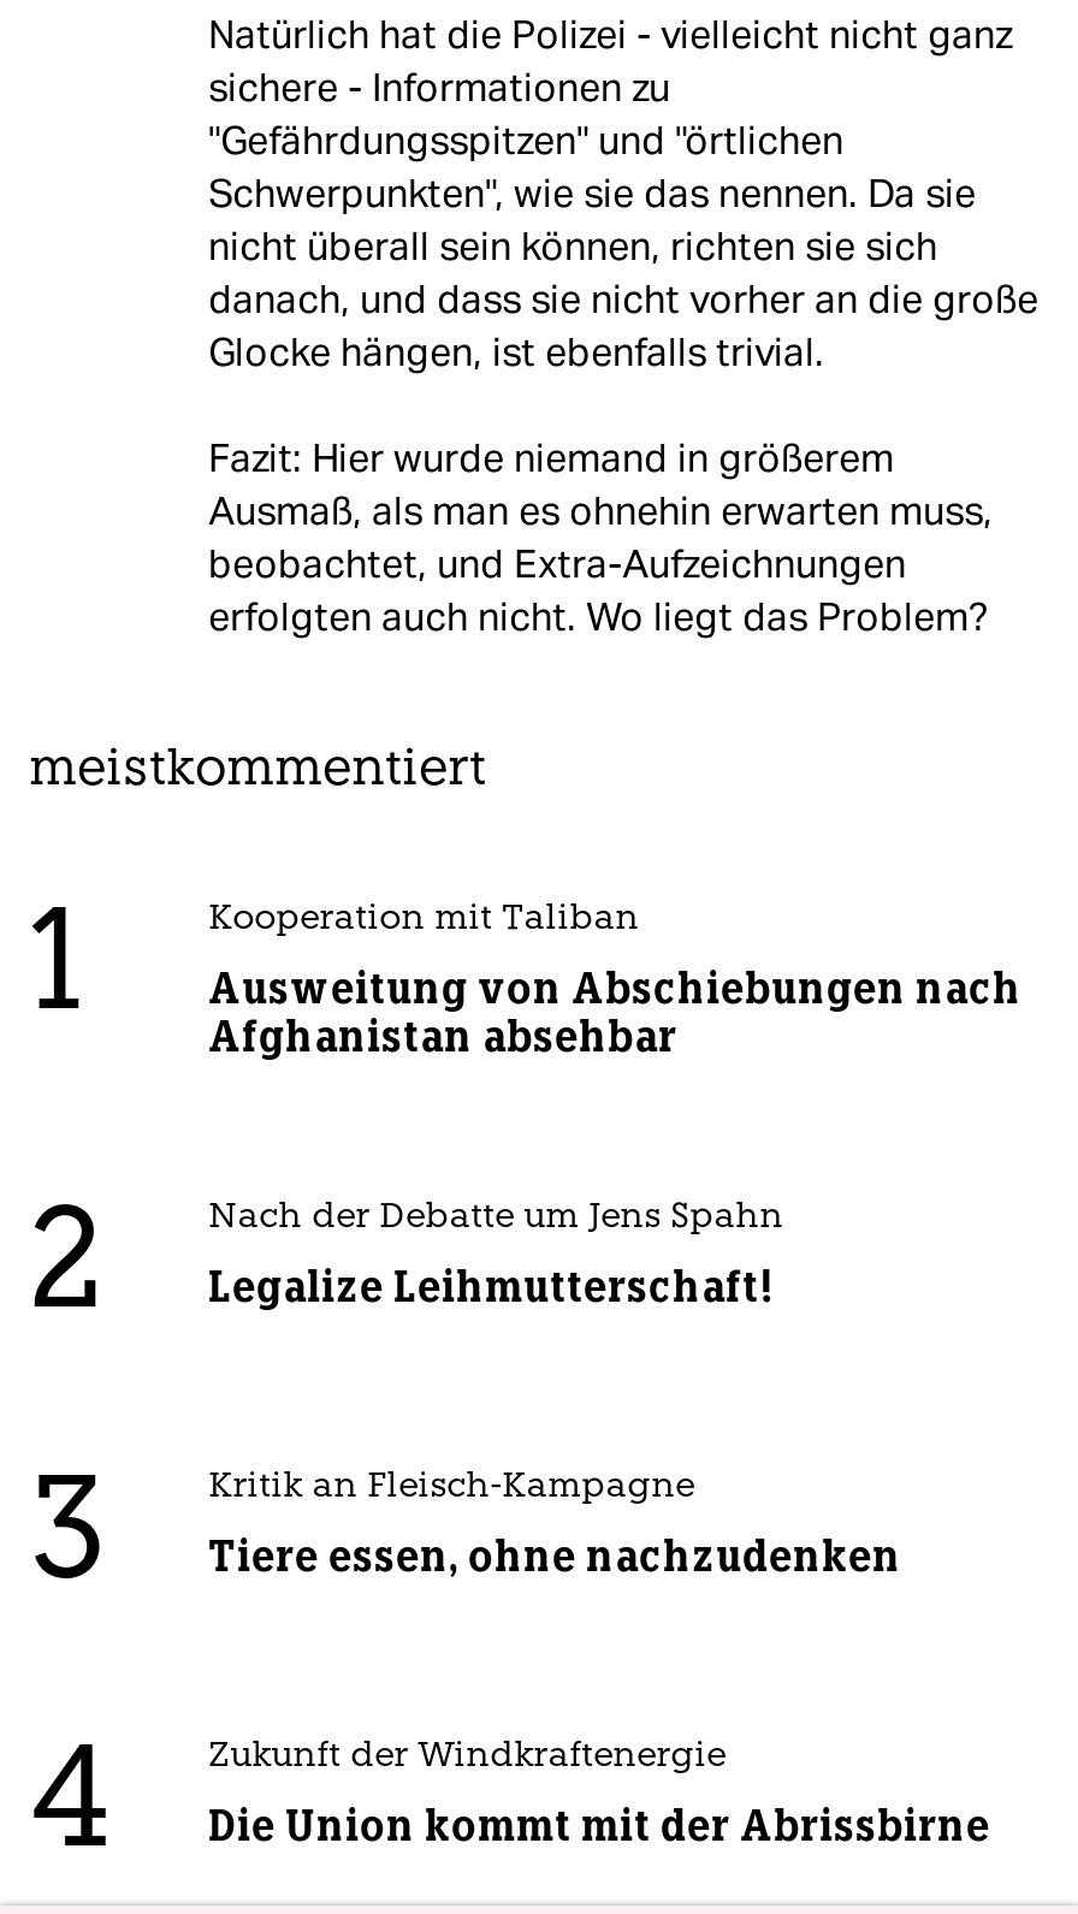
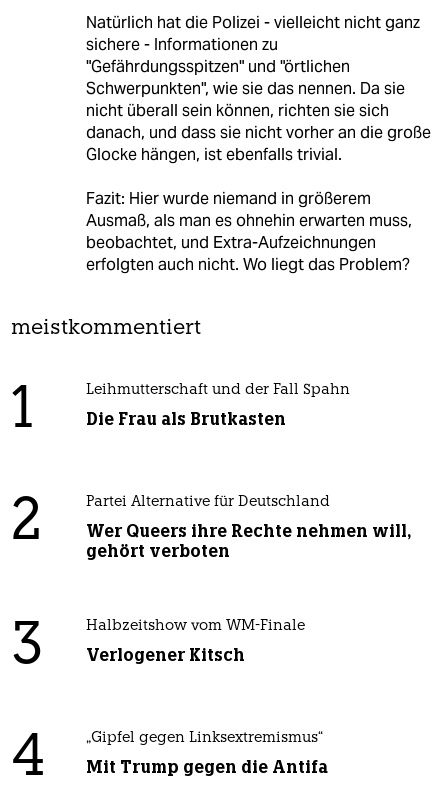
- Kooperation mit Taliban
+ Leihmutterschaft und der Fall Spahn

- Ausweitung von Abschiebungen nach
- Afghanistan absehbar
+ Die Frau als Brutkasten

- Nach der Debatte um Jens Spahn
+ Partei Alternative für Deutschland

- Legalize Leihmutterschaft!
+ Wer Queers ihre Rechte nehmen will,
+ gehört verboten

- Kritik an Fleisch-Kampagne
+ Halbzeitshow vom WM-Finale

- Tiere essen, ohne nachzudenken
+ Verlogener Kitsch

- Zukunft der Windkraftenergie
+ „Gipfel gegen Linksextremismus“

- Die Union kommt mit der Abrissbirne
+ Mit Trump gegen die Antifa
